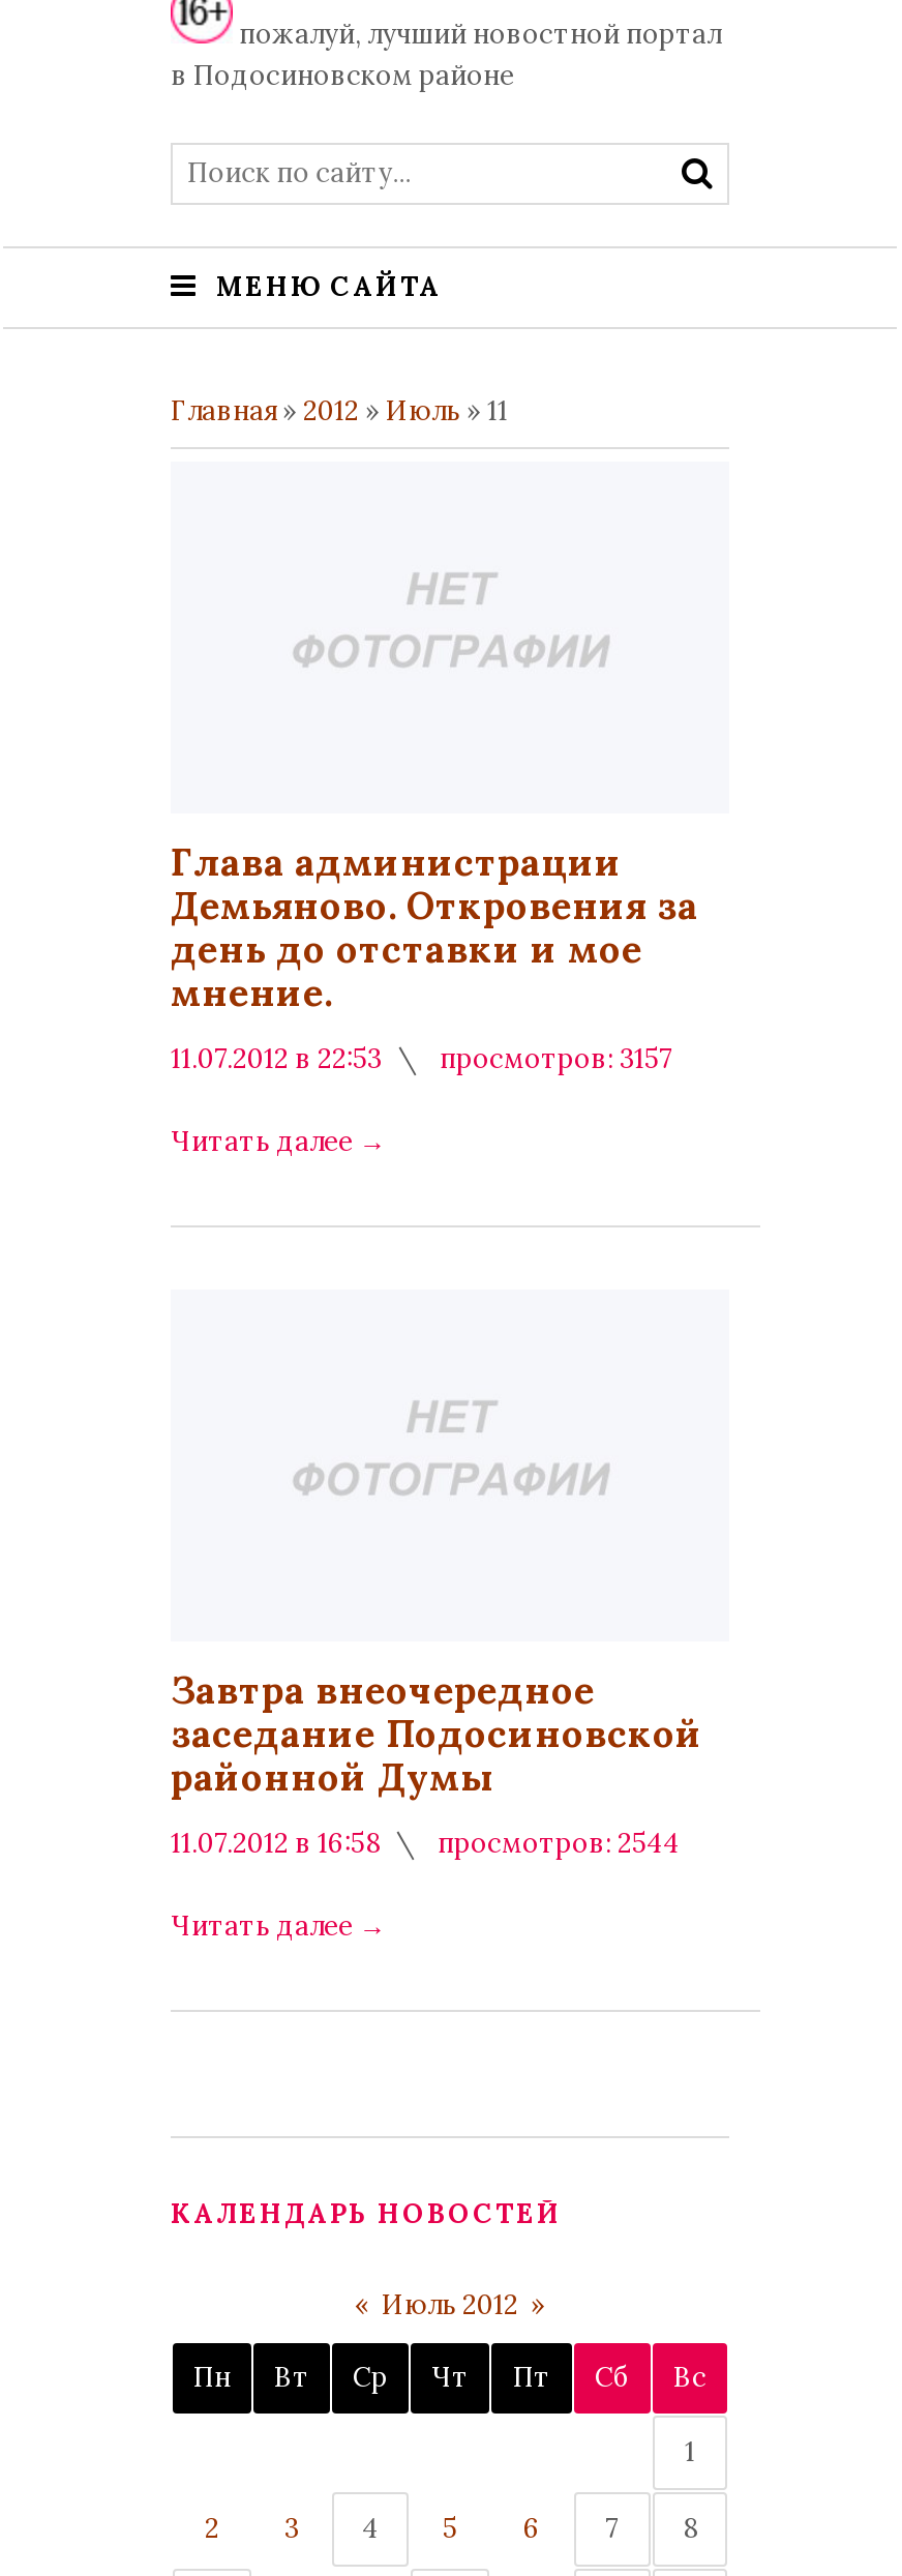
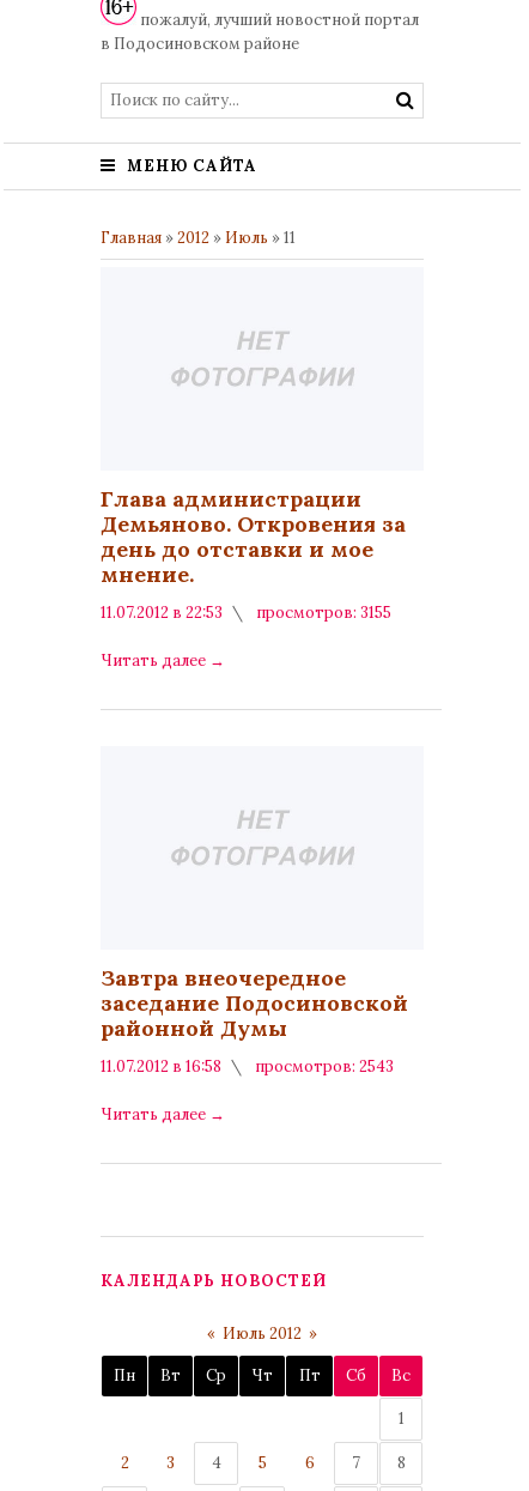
- 11.07.2012 в 22:53 просмотров: 3157
+ 11.07.2012 в 22:53 просмотров: 3155

- 11.07.2012 в 16:58 просмотров: 2544
+ 11.07.2012 в 16:58 просмотров: 2543
